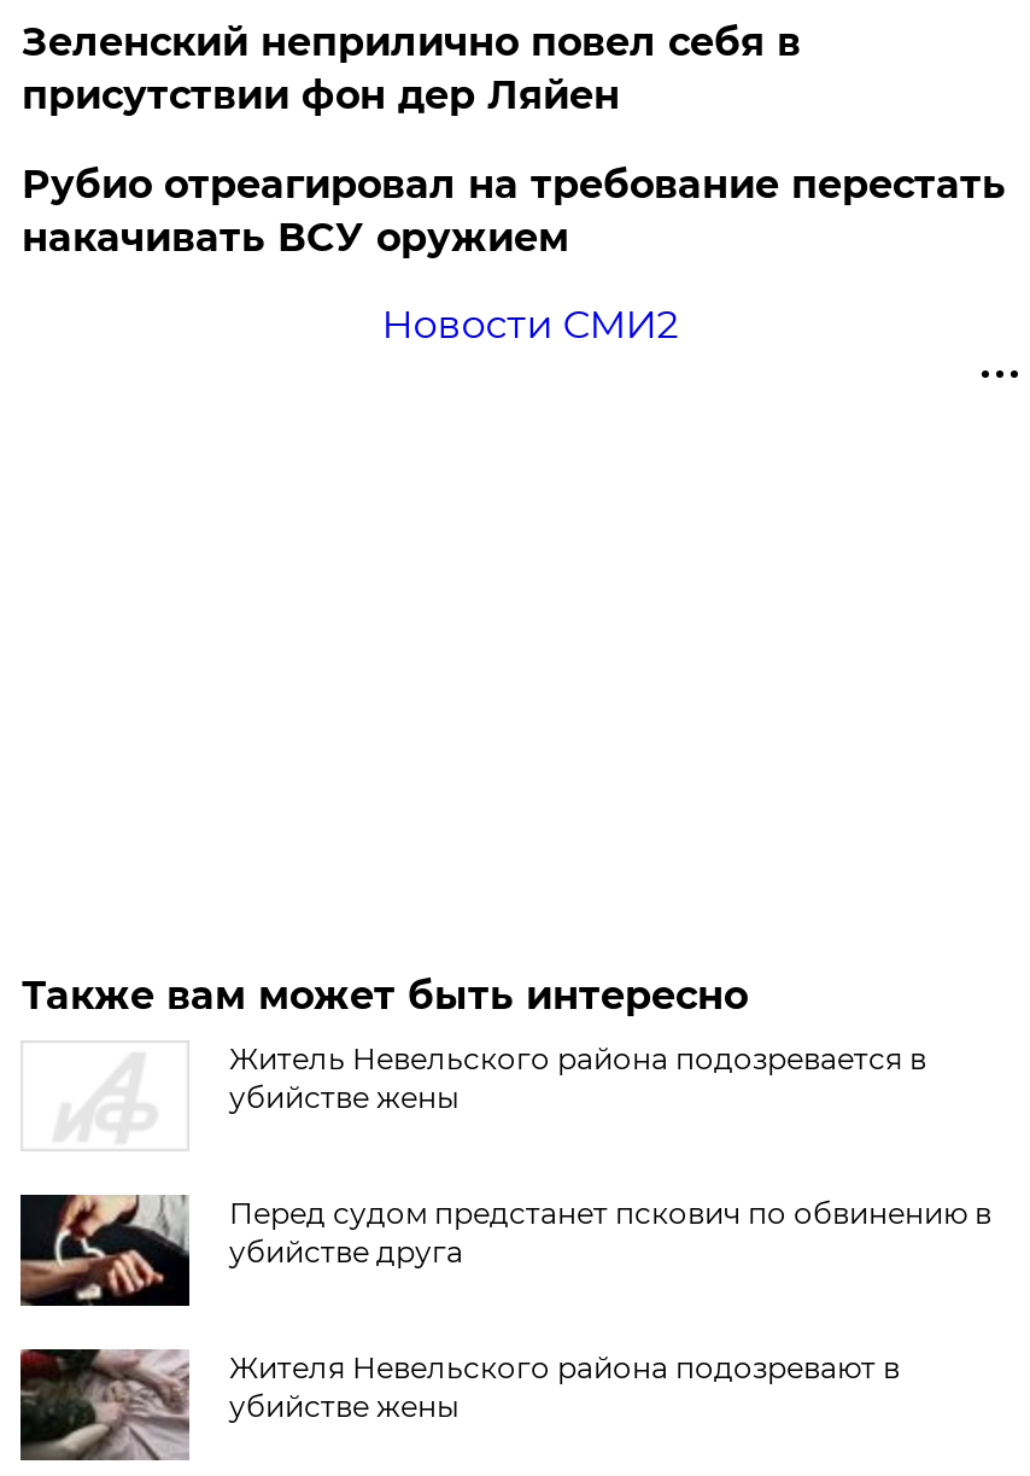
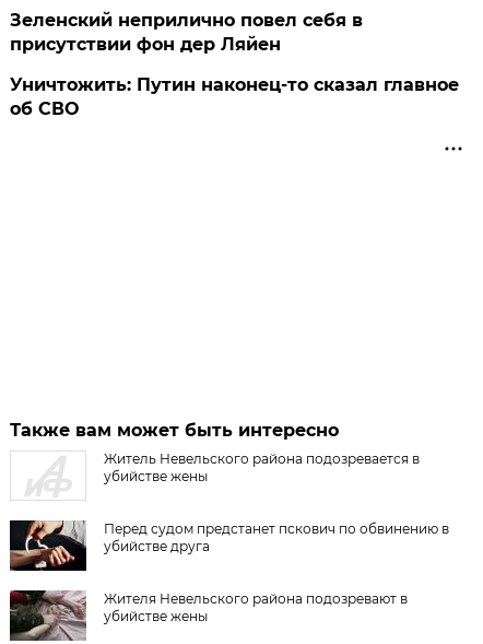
- Рубио отреагировал на требование перестать
- накачивать ВСУ оружием
- Новости СМИ2
+ Уничтожить: Путин наконец-то сказал главное
+ об СВО
